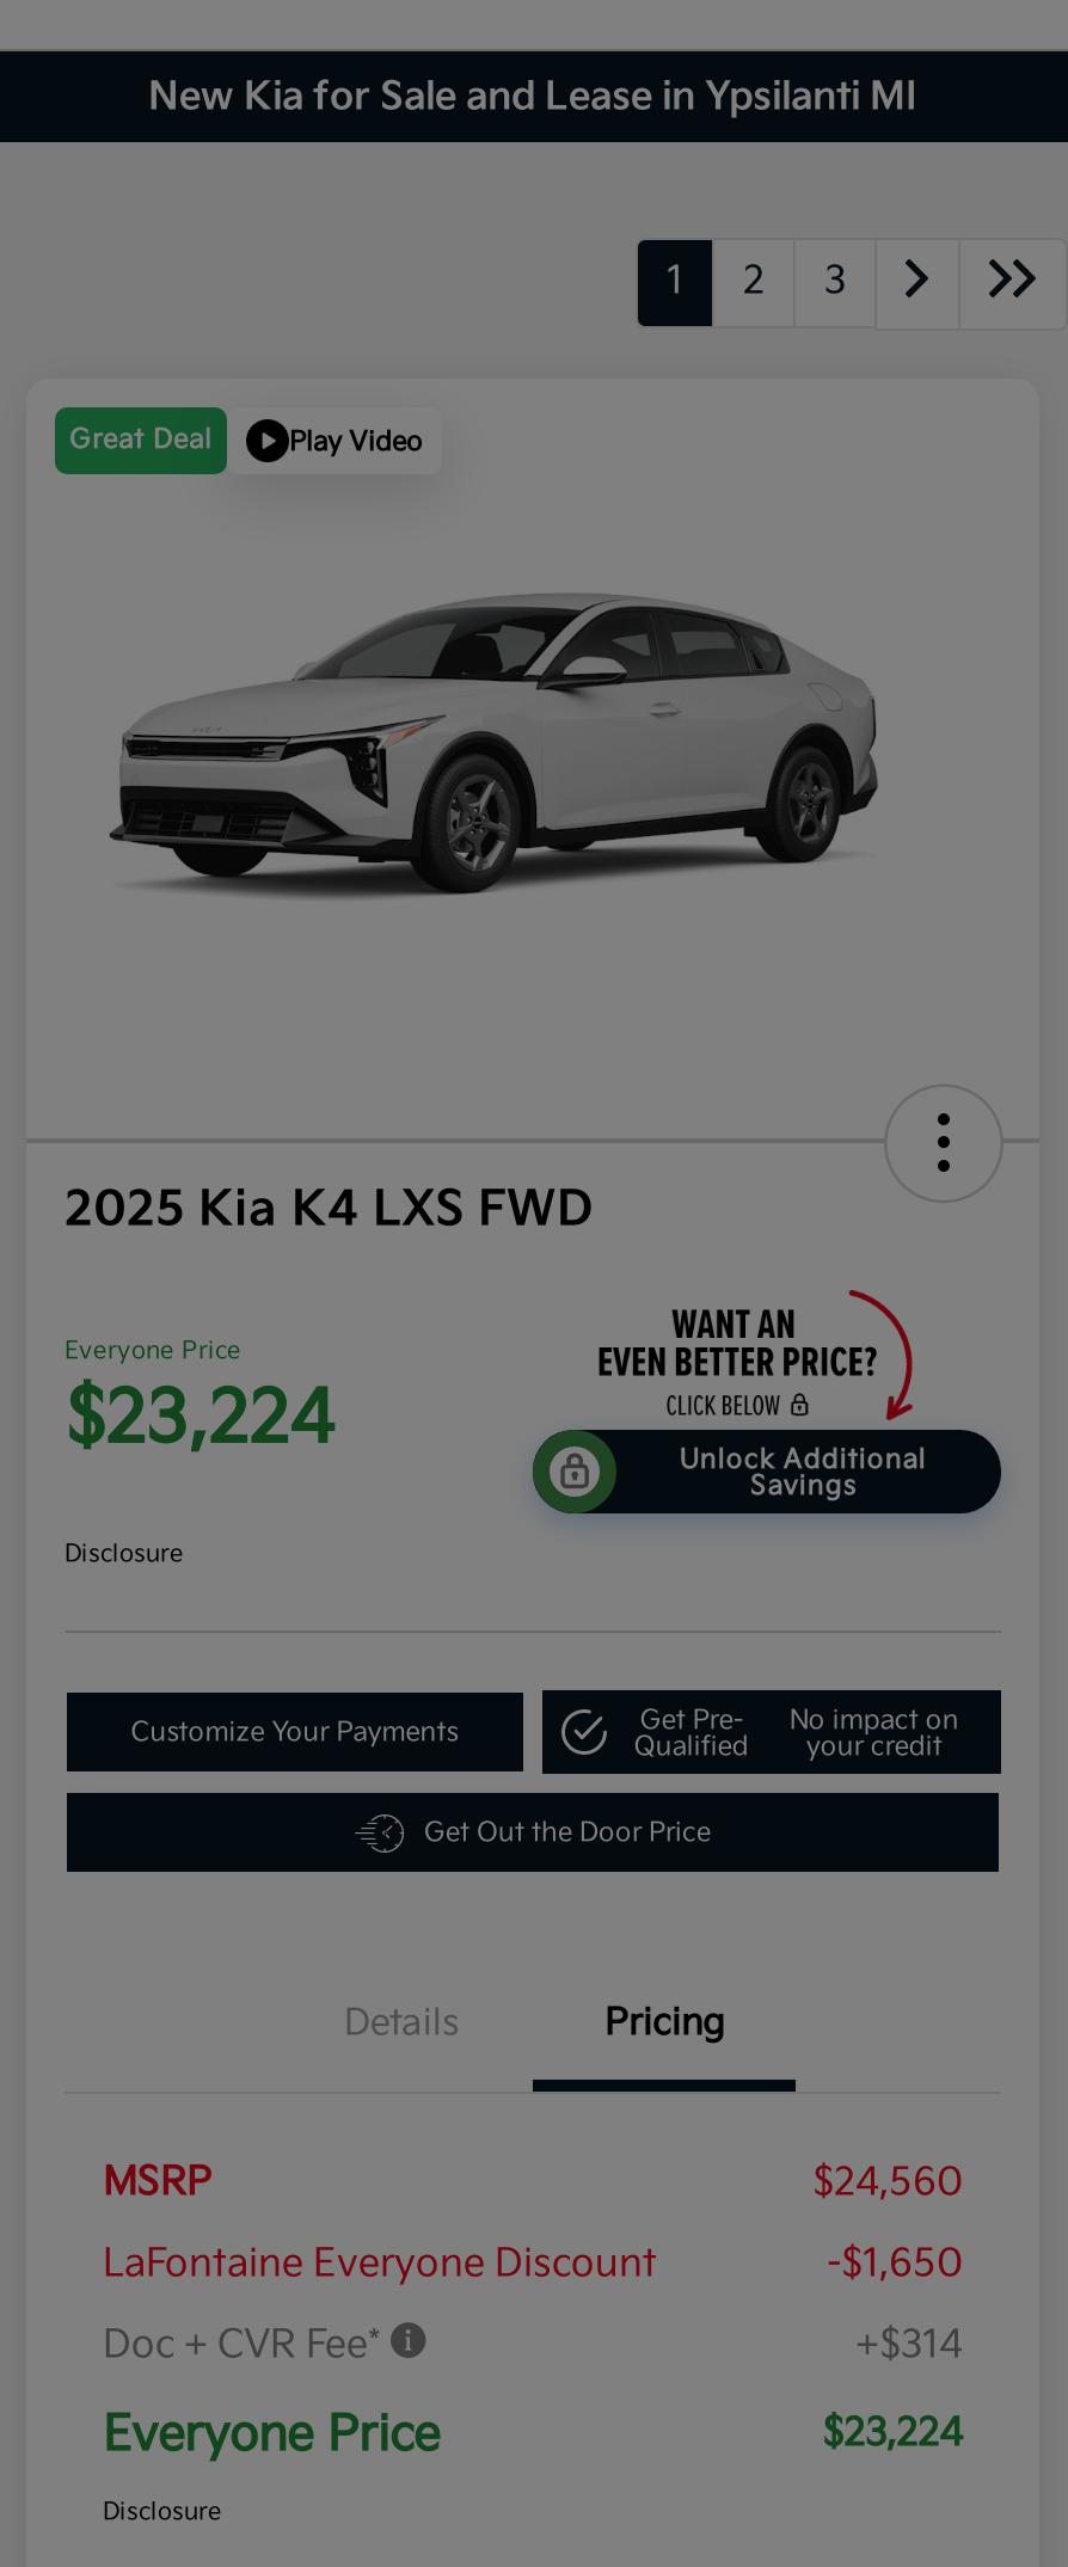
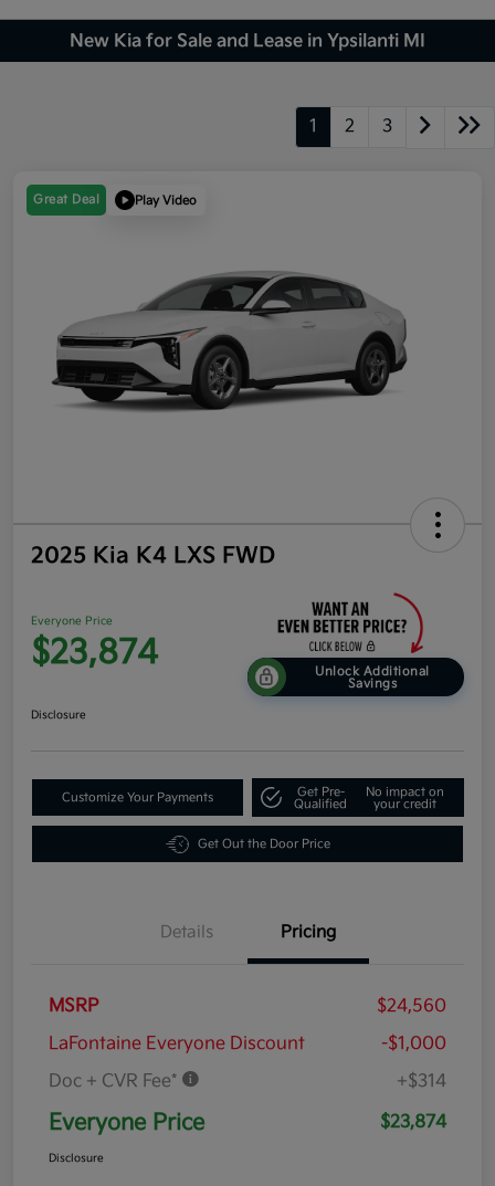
- $23,224
+ $23,874

- -$1,650
+ -$1,000

- $23,224
+ $23,874
